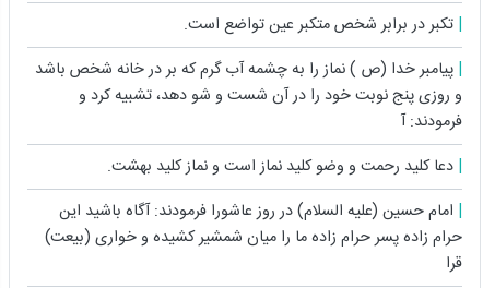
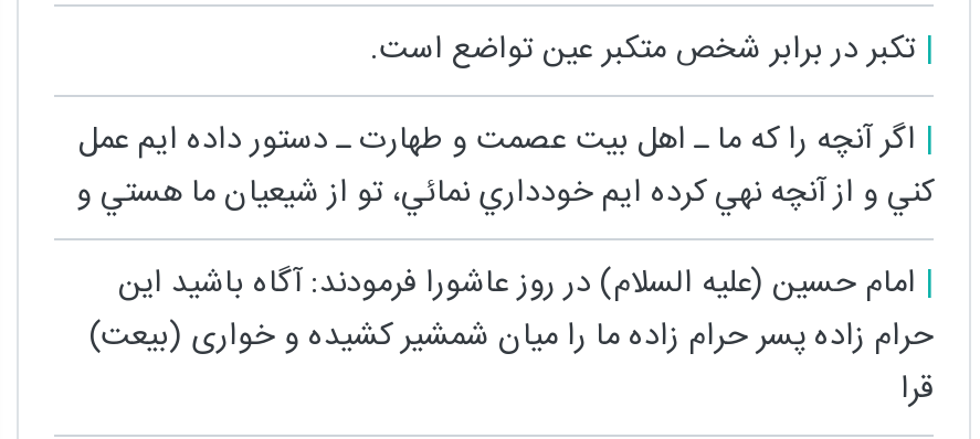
- پيامبر خدا (ص ) نماز را به چشمه آب گرم كه بر در خانه شخص باشد
- و روزى پنج نوبت خود را در آن شست و شو دهد، تشبيه كرد و
- فرمودند: آ
- دعا کلید رحمت و وضو کلید نماز است و نماز کلید بهشت.
+ اگر آنچه را كه ما ـ اهل بيت عصمت و طهارت ـ دستور داده ايم عمل
+ كني و از آنچه نهي كرده ايم خودداري نمائي، تو از شيعيان ما هستي و
